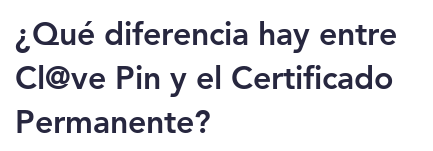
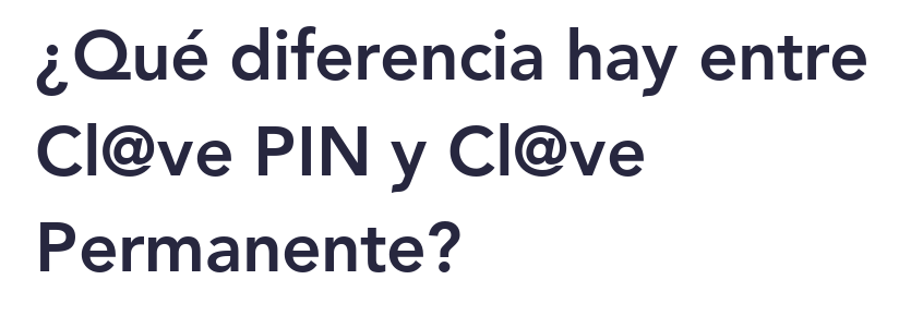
- Cl@ve Pin y el Certificado
+ Cl@ve PIN y Cl@ve
